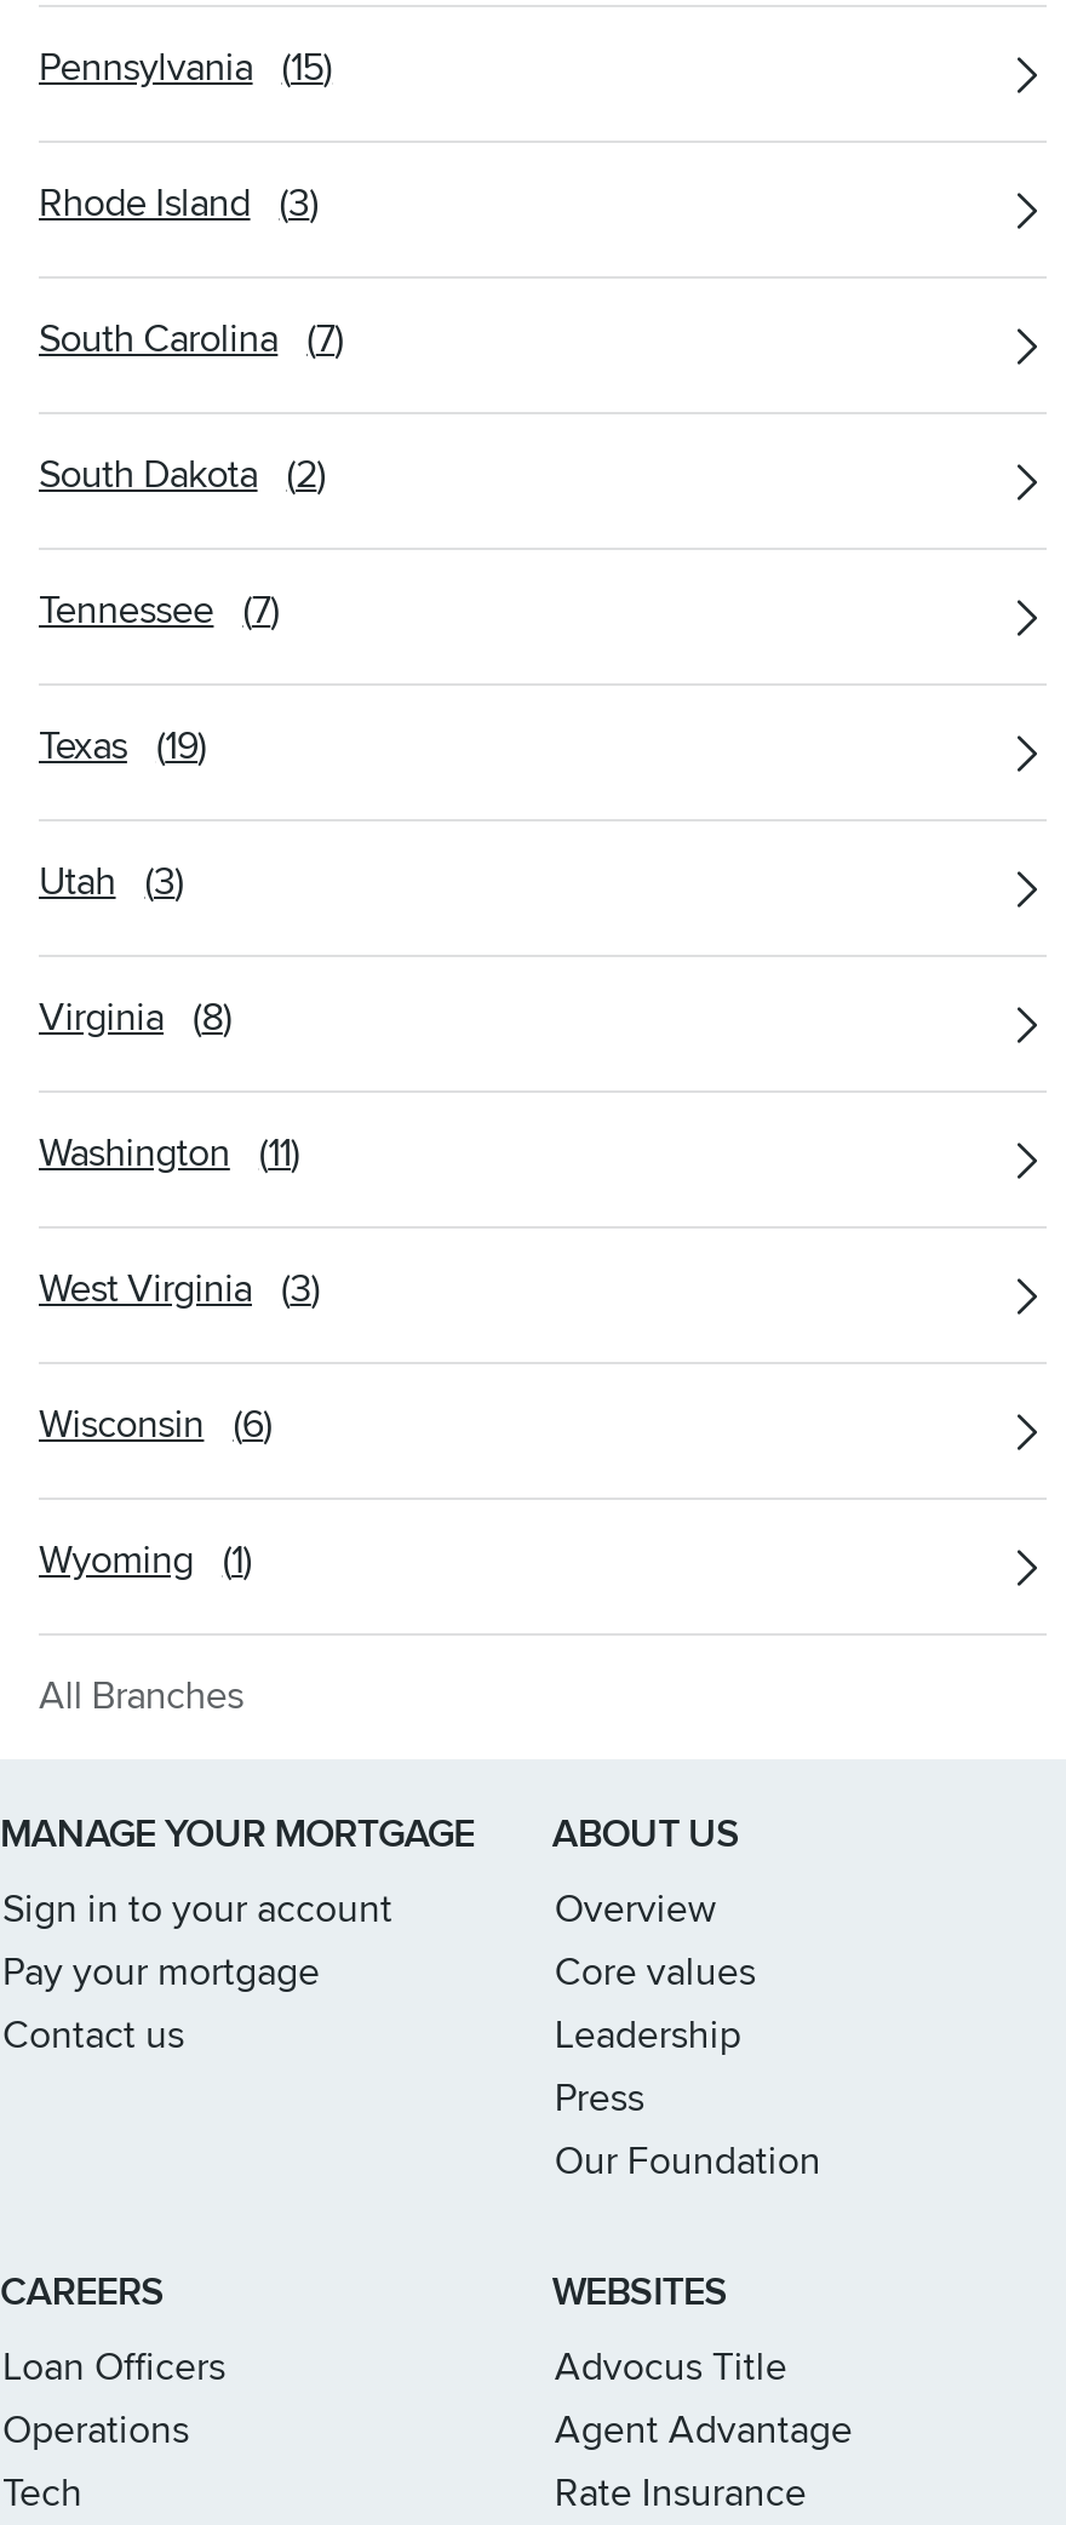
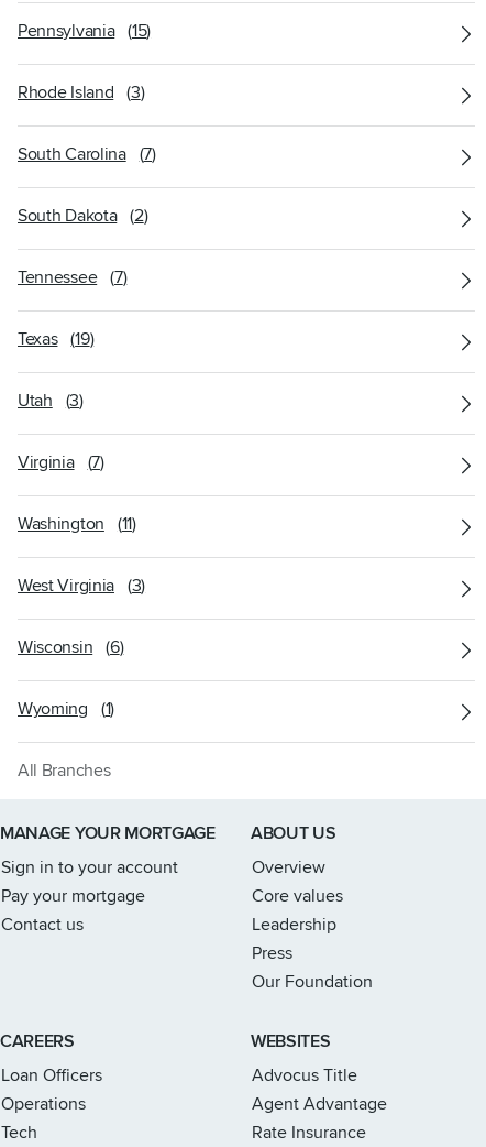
- Virginia (8)
+ Virginia (7)
